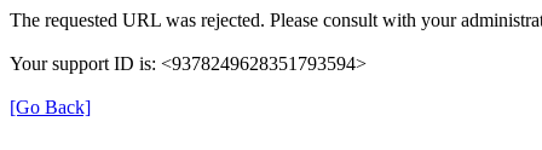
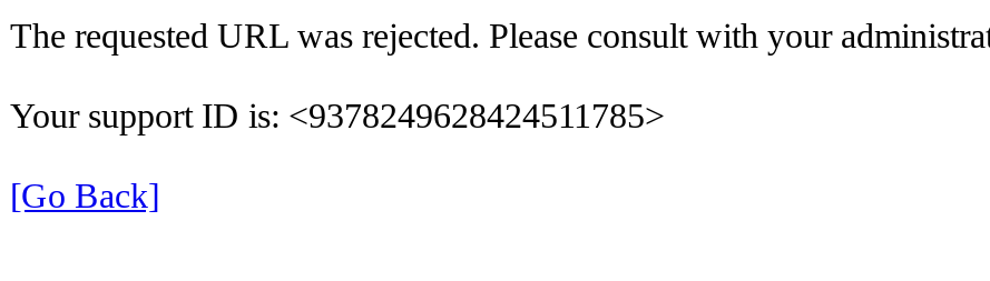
- Your support ID is: <9378249628351793594>
+ Your support ID is: <9378249628424511785>
